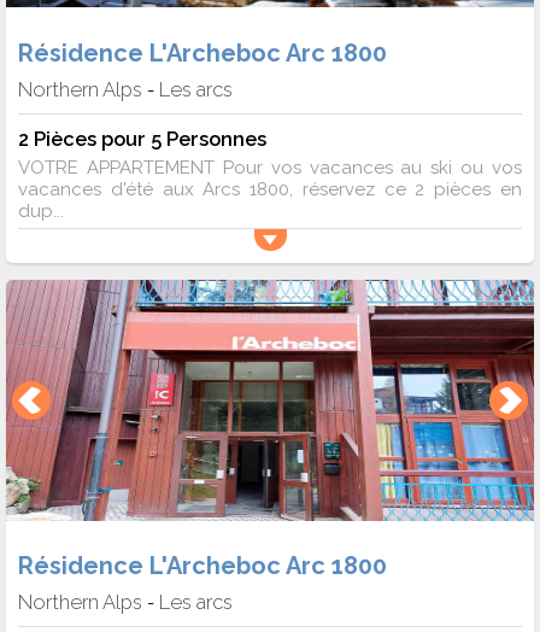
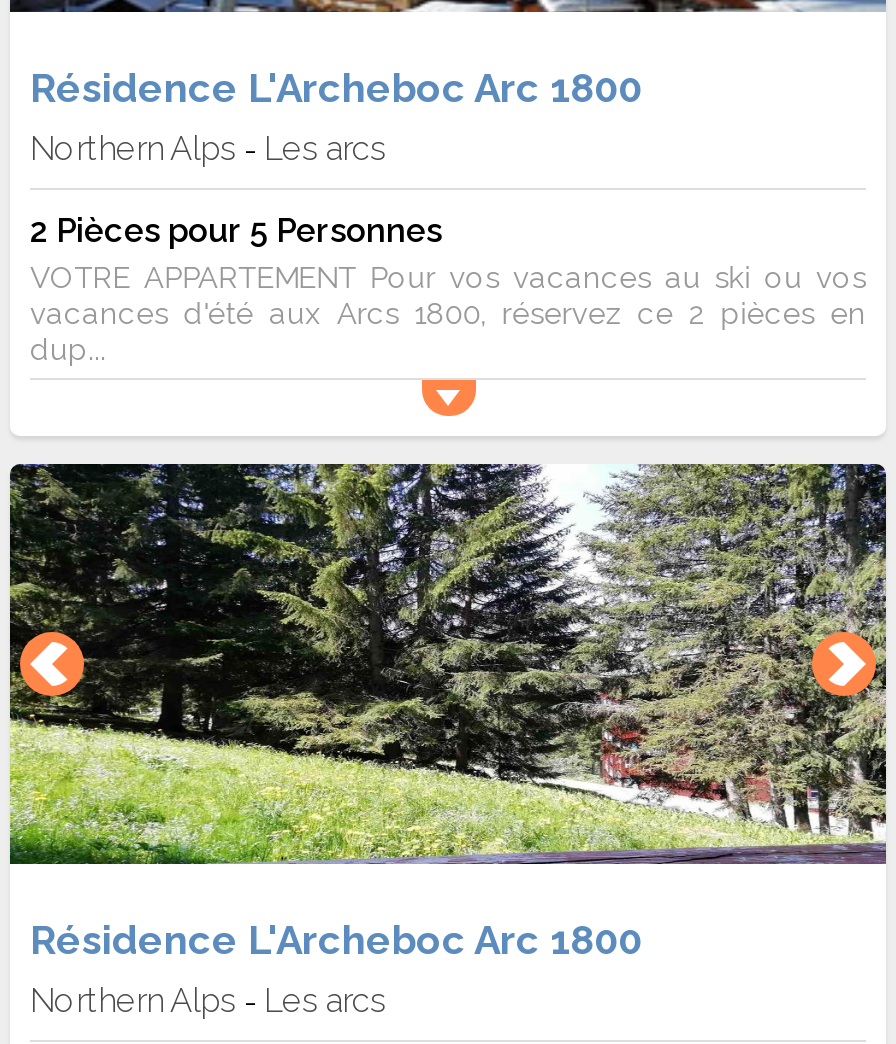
- [image]
+ [image]
